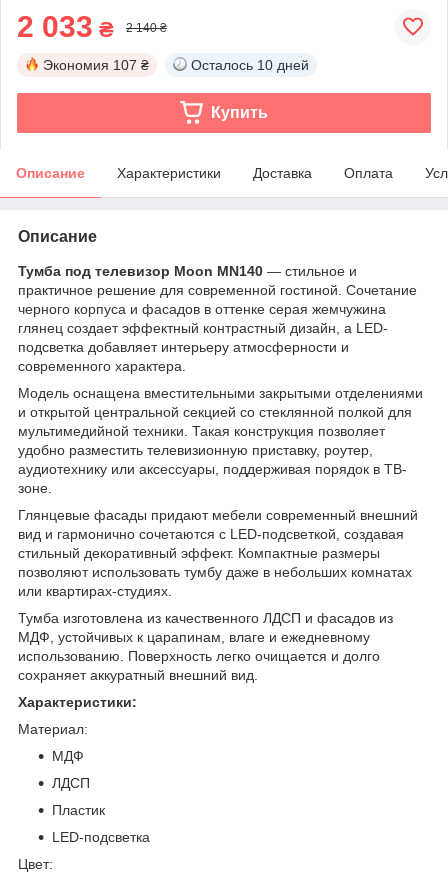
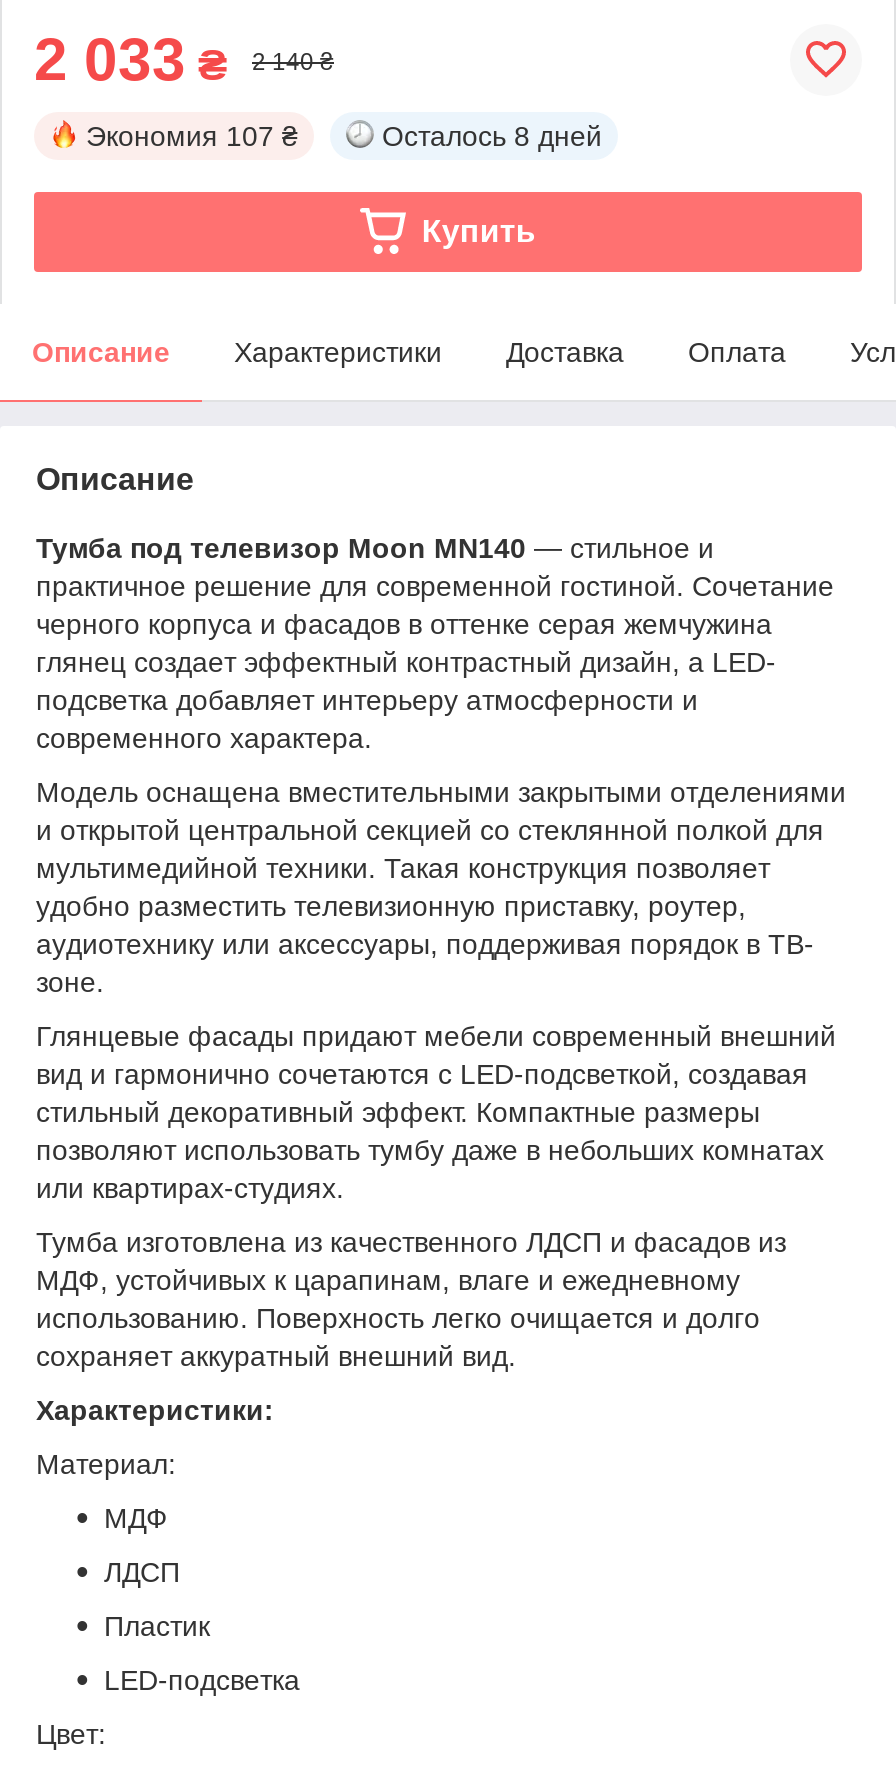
- Осталось 10 дней
+ Осталось 8 дней
